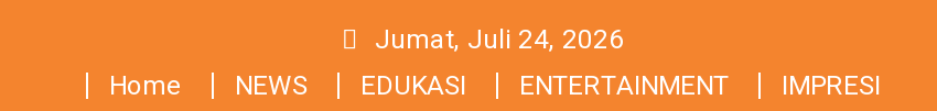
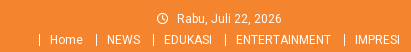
- Jumat, Juli 24, 2026
+ Rabu, Juli 22, 2026
